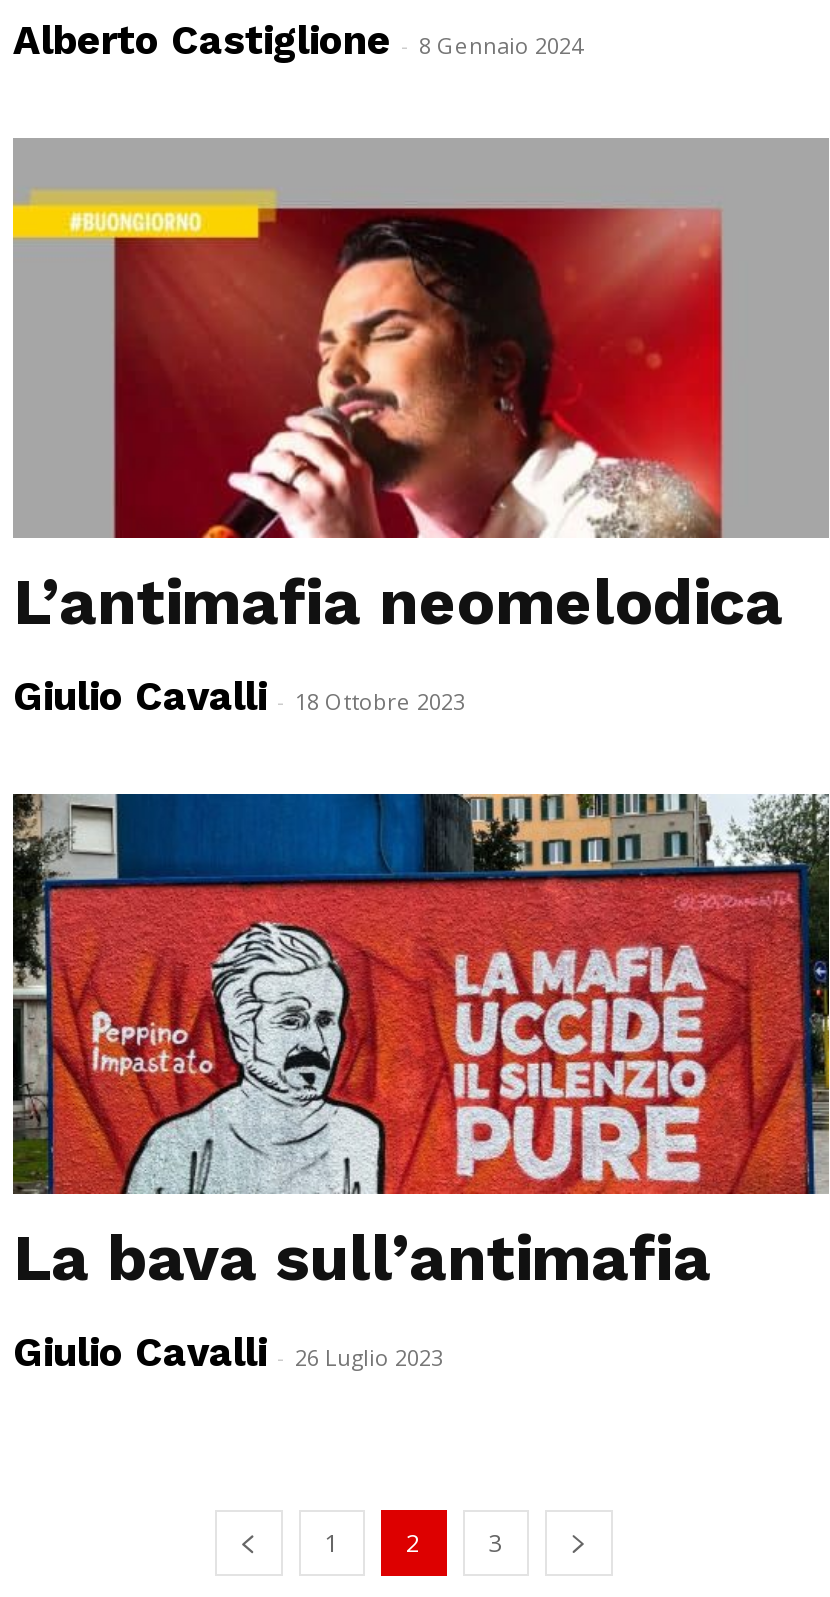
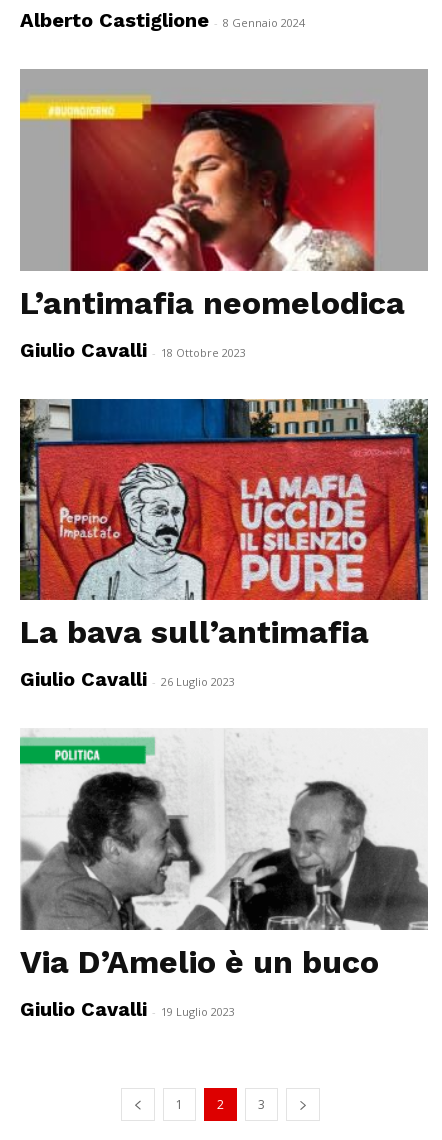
+ [image]
+ Via D’Amelio è un buco
+ Giulio Cavalli - 19 Luglio 2023
